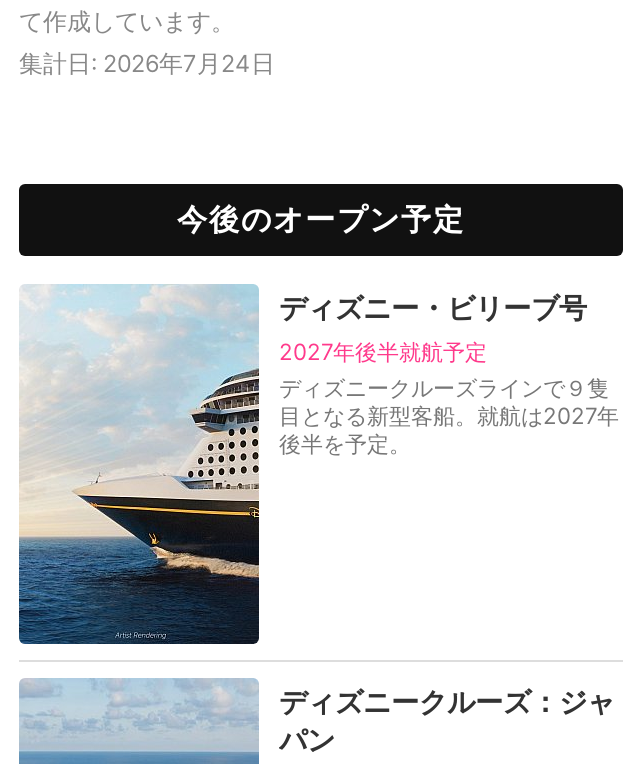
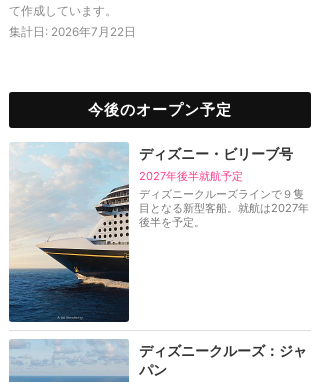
- 集計日: 2026年7月24日
+ 集計日: 2026年7月22日
